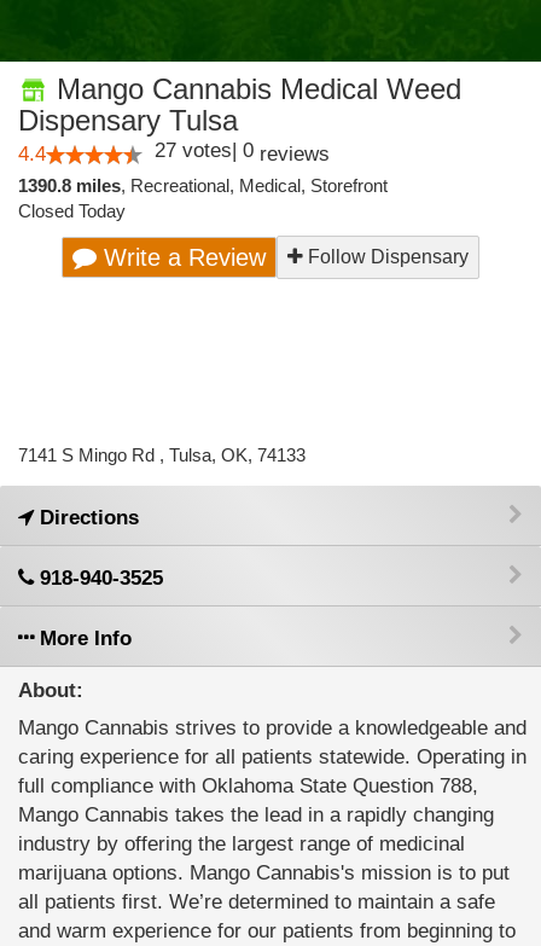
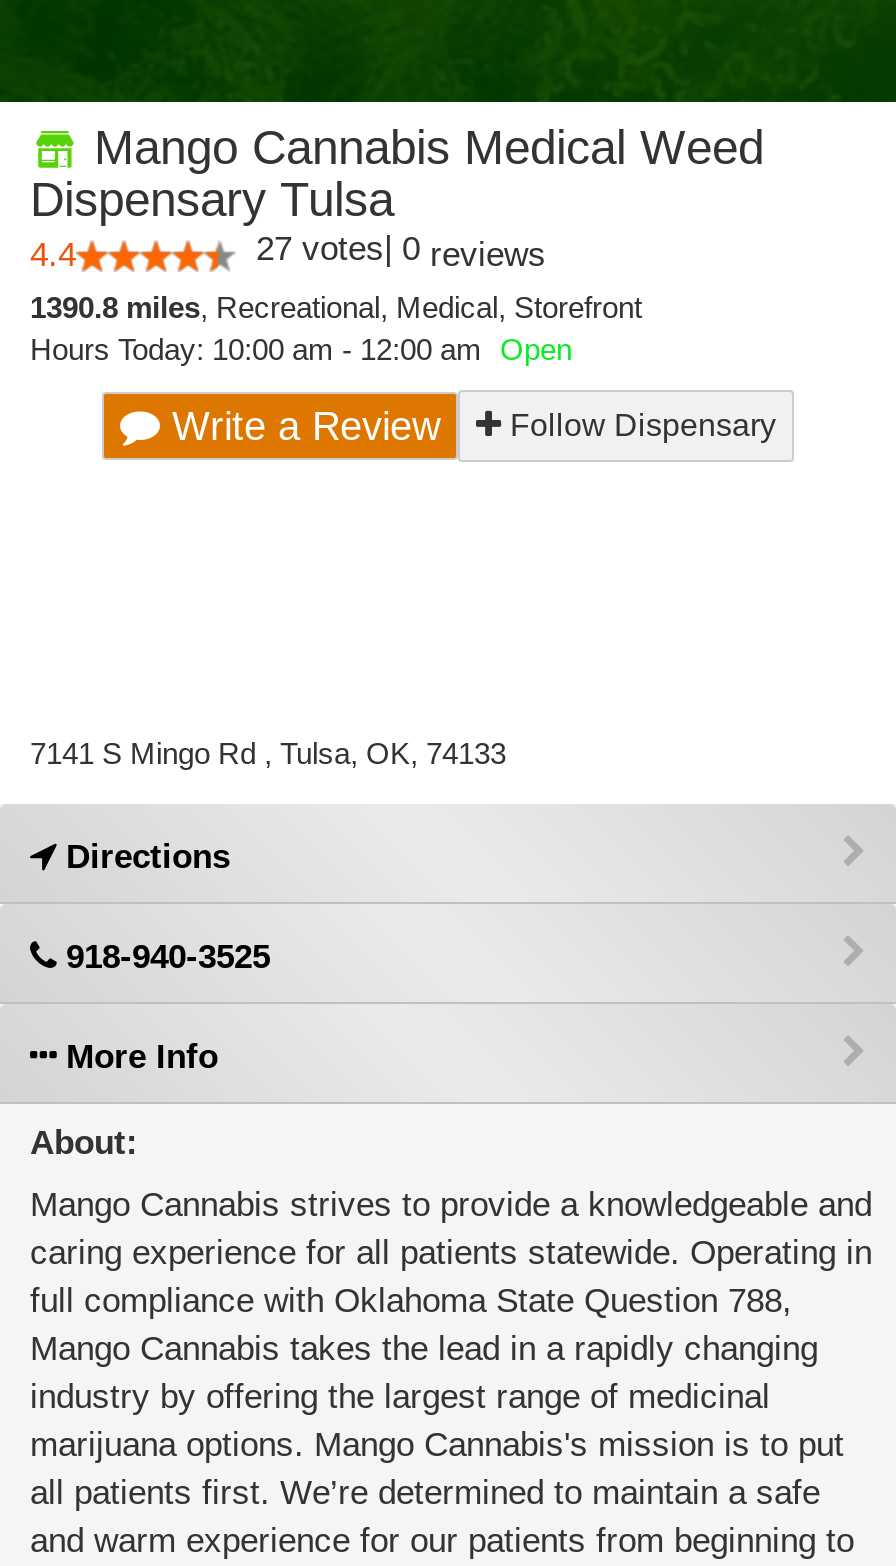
- Closed Today
+ Hours Today: 10:00 am - 12:00 am Open
